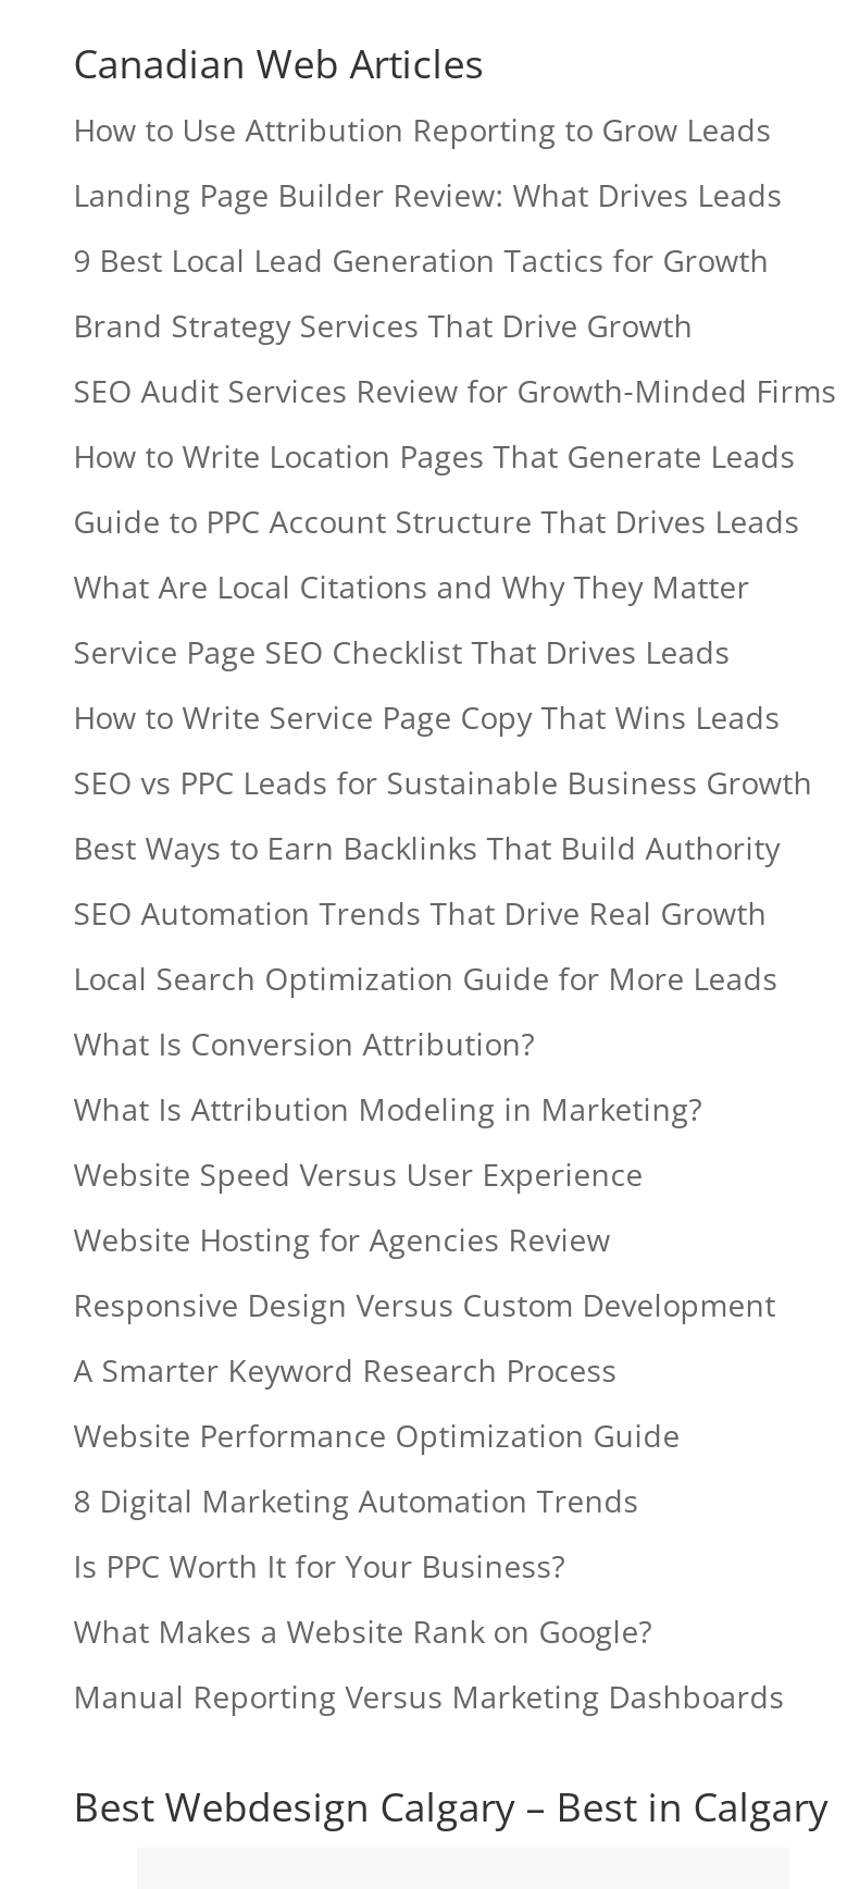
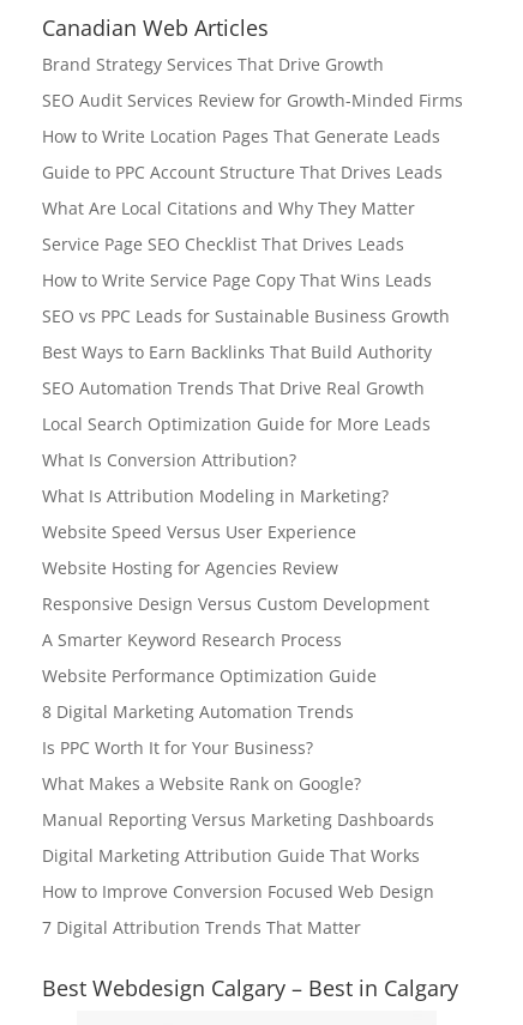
- How to Use Attribution Reporting to Grow Leads
- Landing Page Builder Review: What Drives Leads
- 9 Best Local Lead Generation Tactics for Growth

moved up: Brand Strategy Services That Drive Growth | SEO Audit Services Review for Growth-Minded Firms | How to Write Location Pages That Generate Leads | ... | What Makes a Website Rank on Google? | Manual Reporting Versus Marketing Dashboards

+ Digital Marketing Attribution Guide That Works
+ How to Improve Conversion Focused Web Design
+ 7 Digital Attribution Trends That Matter
